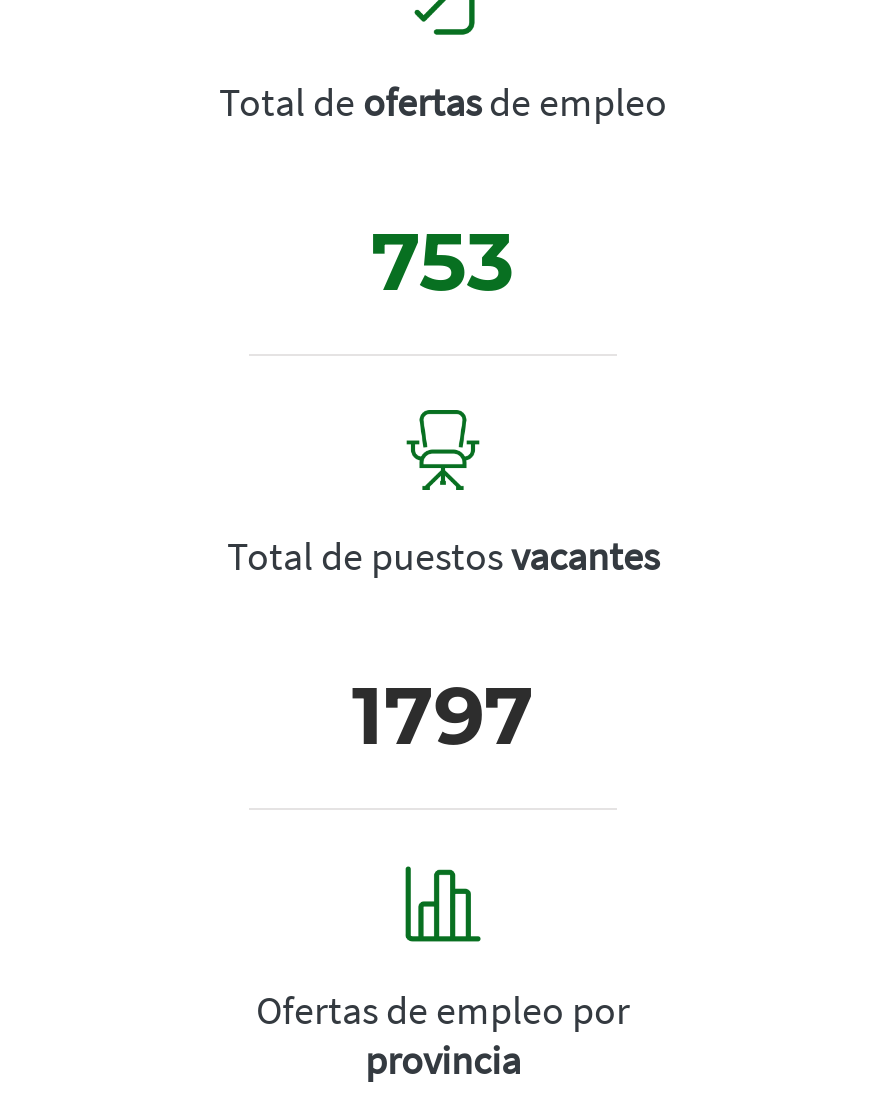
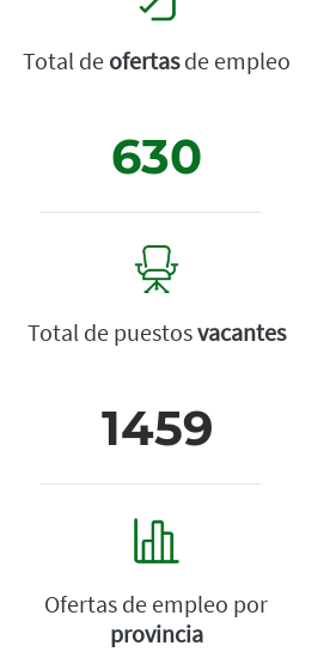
- 753
+ 630

- 1797
+ 1459
